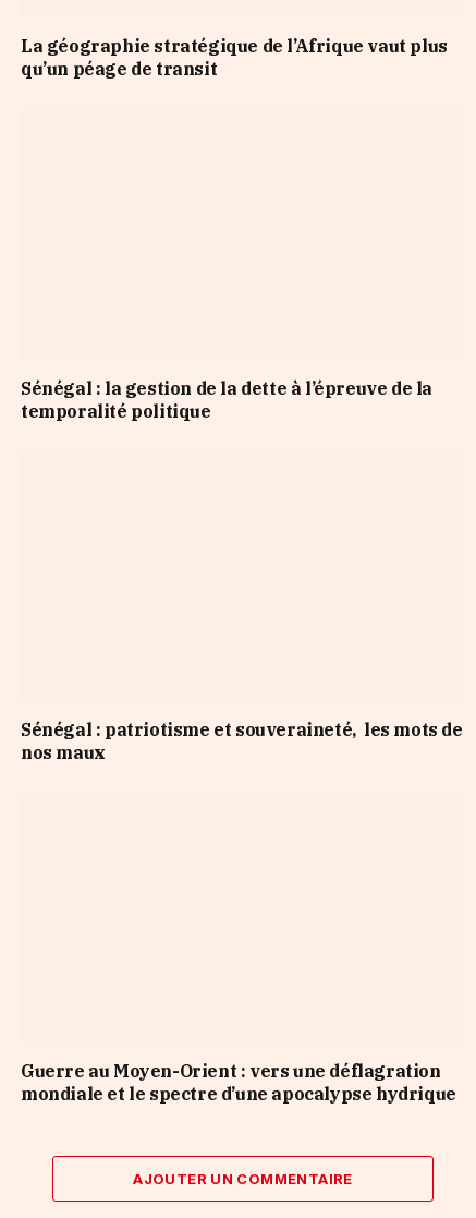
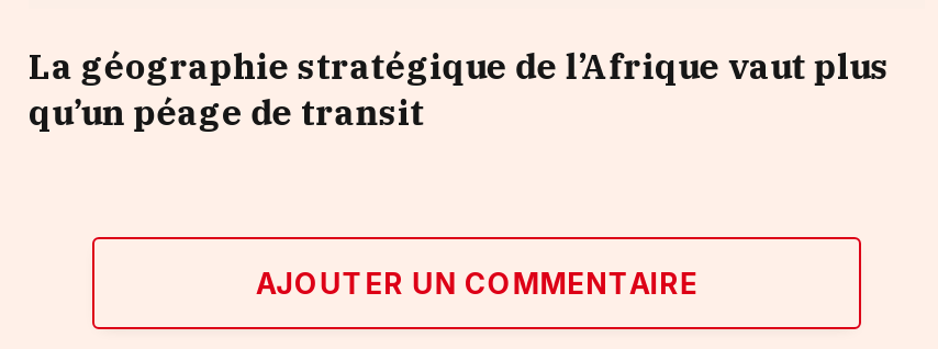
- Sénégal : la gestion de la dette à l’épreuve de la
- temporalité politique

- Sénégal : patriotisme et souveraineté, les mots de
- nos maux

- Guerre au Moyen-Orient : vers une déflagration
- mondiale et le spectre d’une apocalypse hydrique
